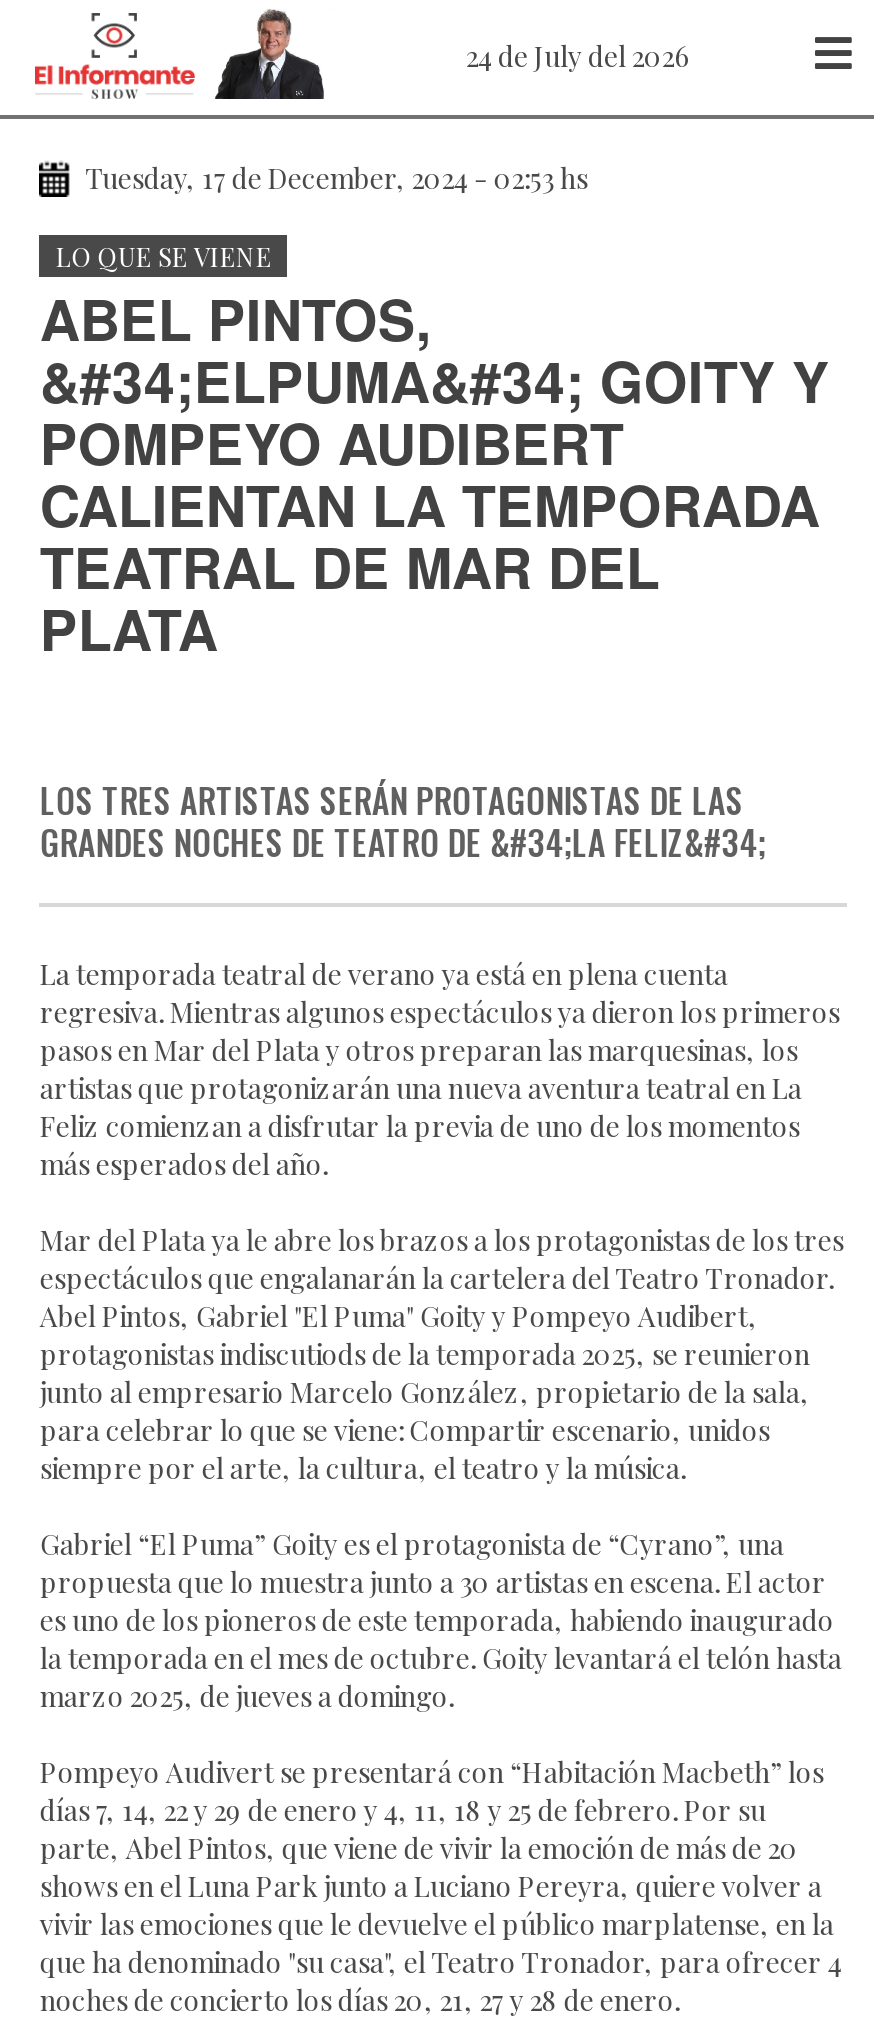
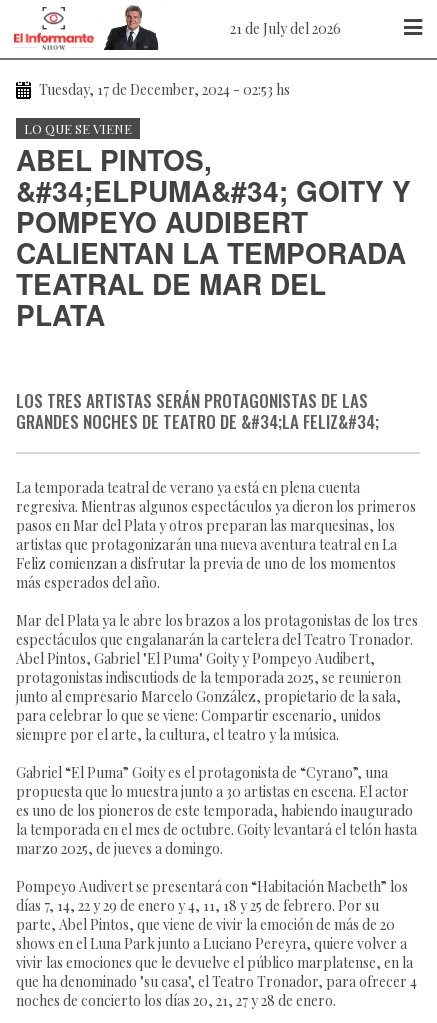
- 24 de July del 2026
+ 21 de July del 2026
